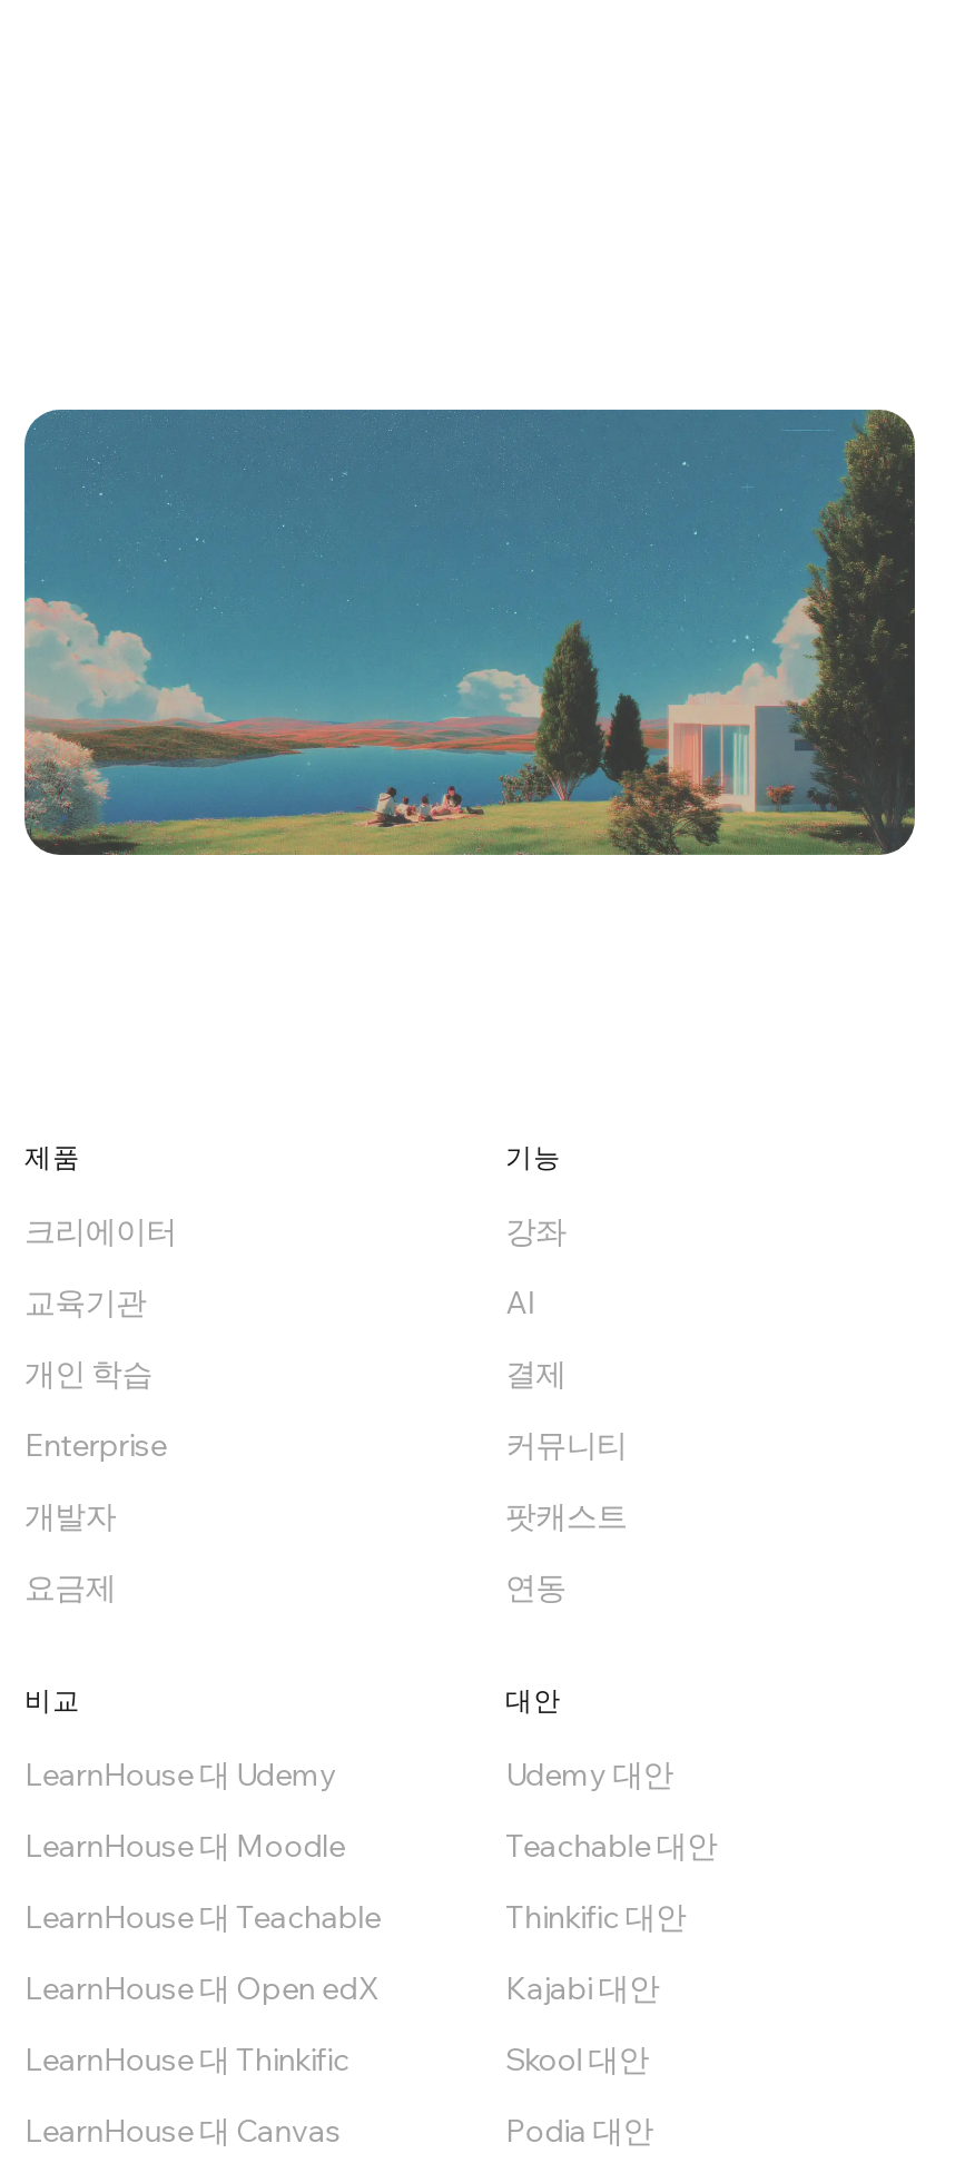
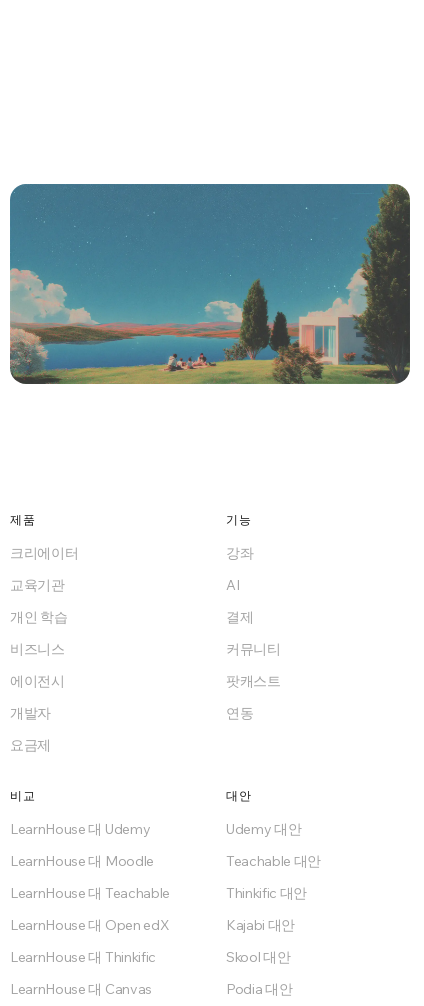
- Enterprise
+ 비즈니스
+ 에이전시
